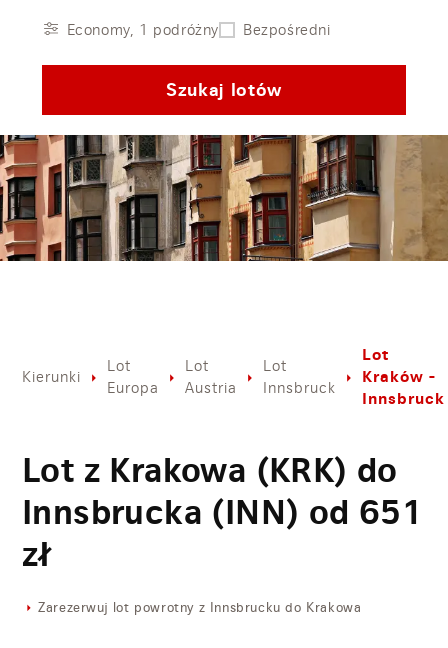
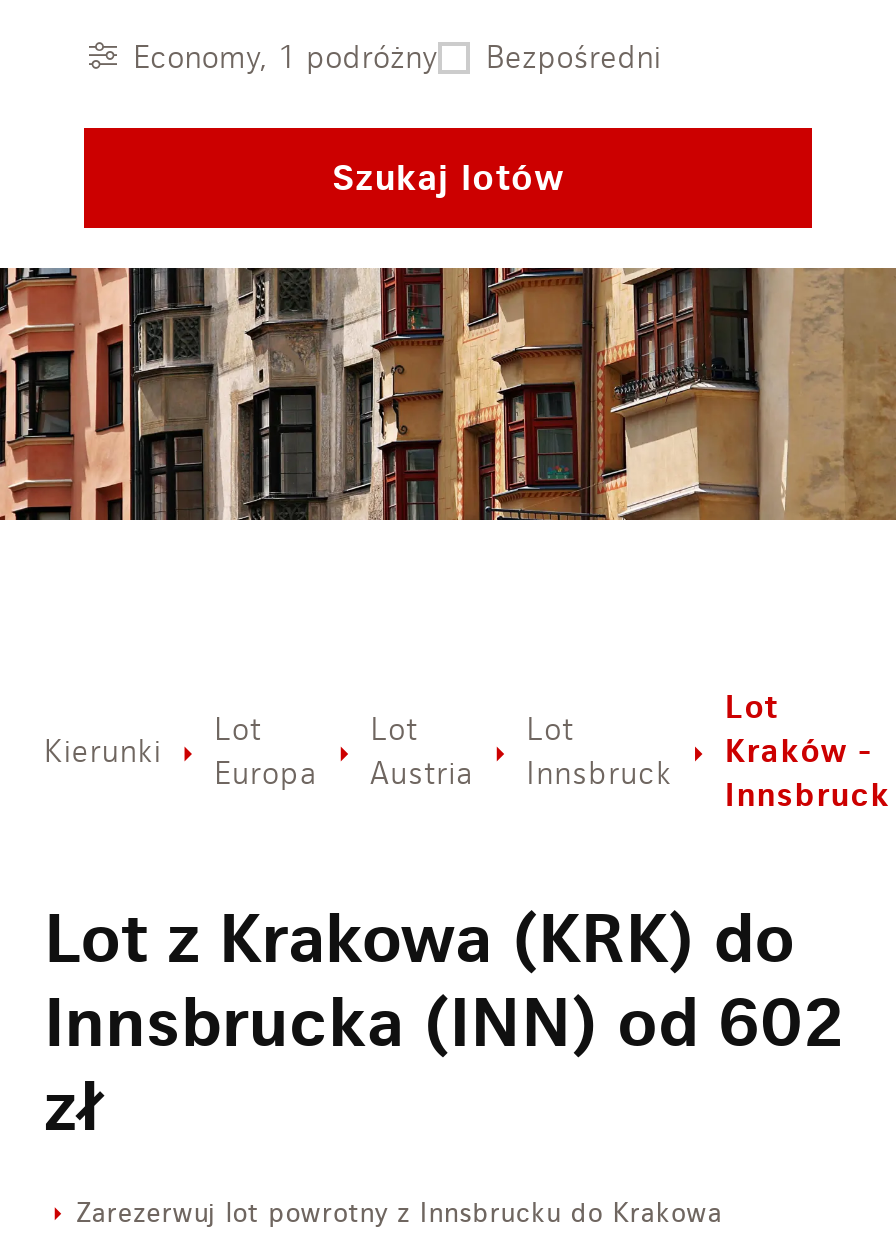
- Innsbrucka (INN) od 651
+ Innsbrucka (INN) od 602
